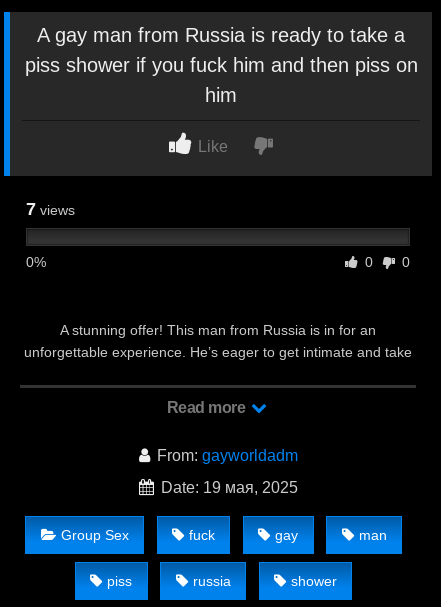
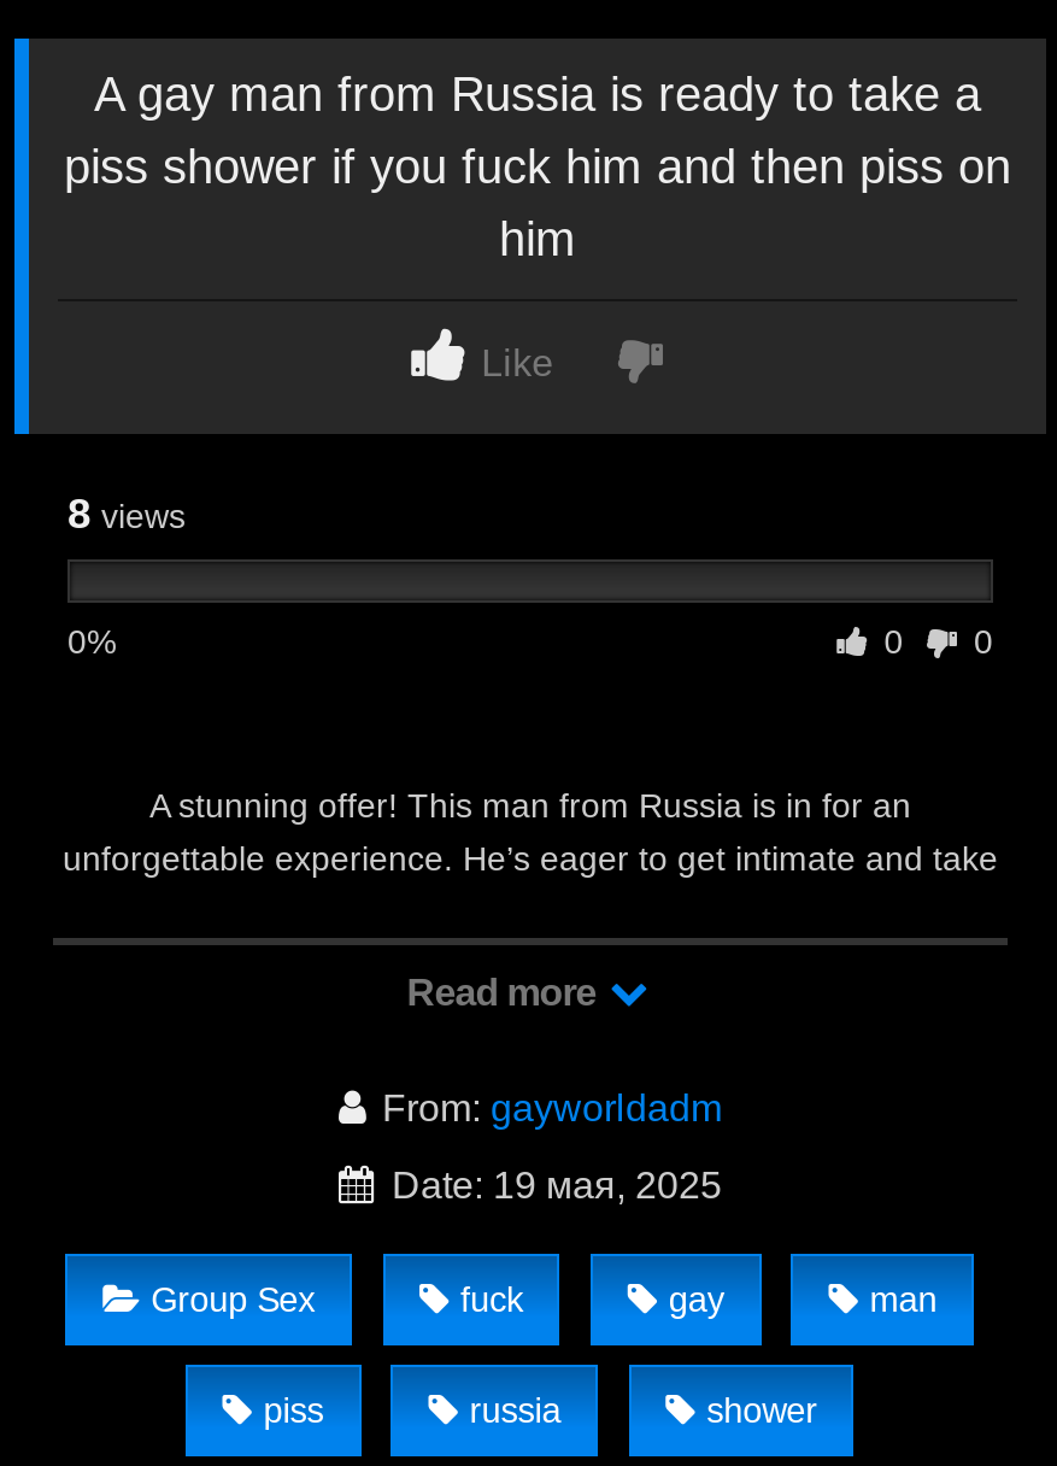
- 7 views
+ 8 views
